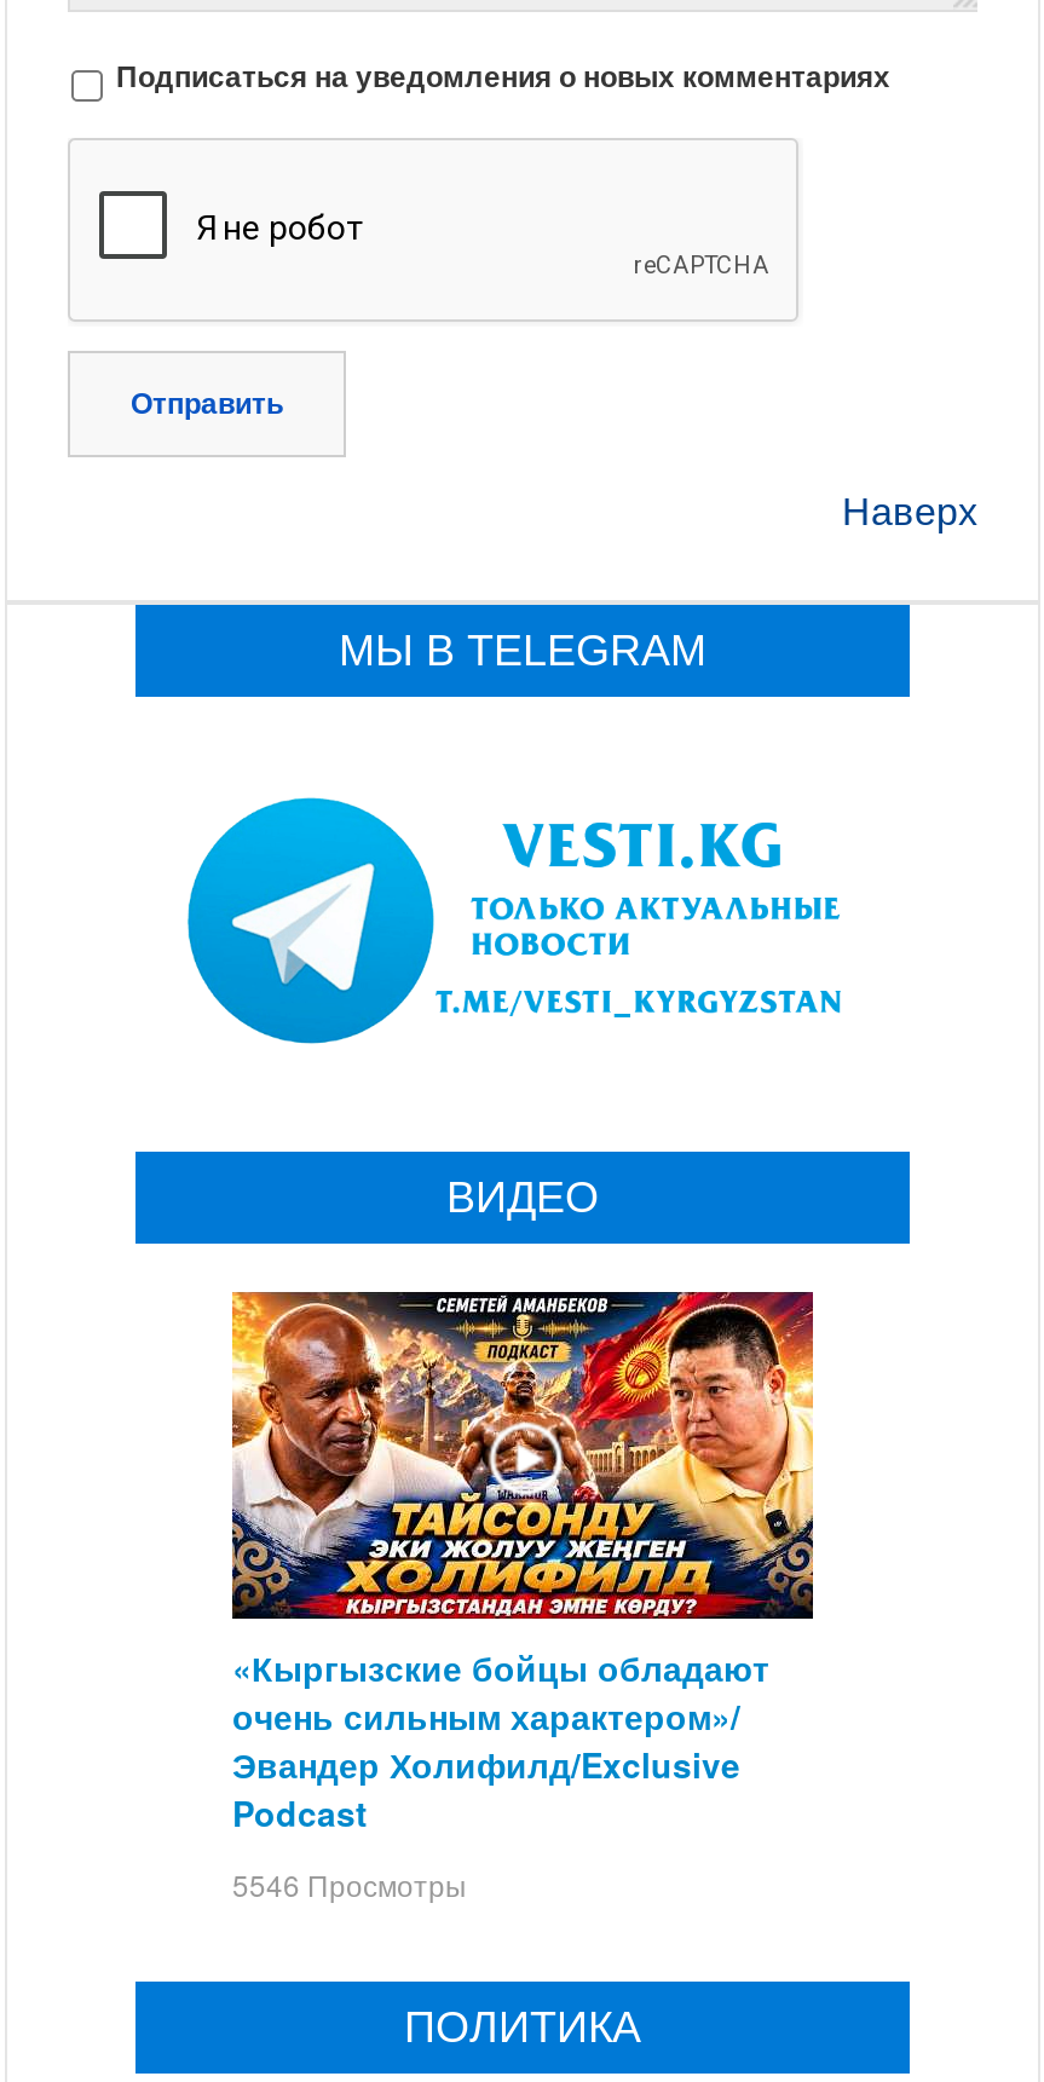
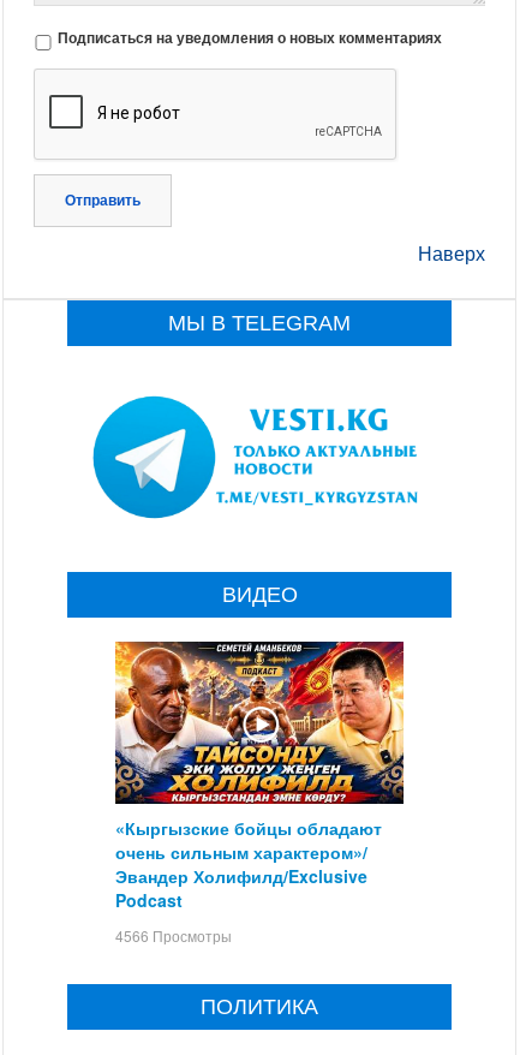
- 5546 Просмотры
+ 4566 Просмотры
